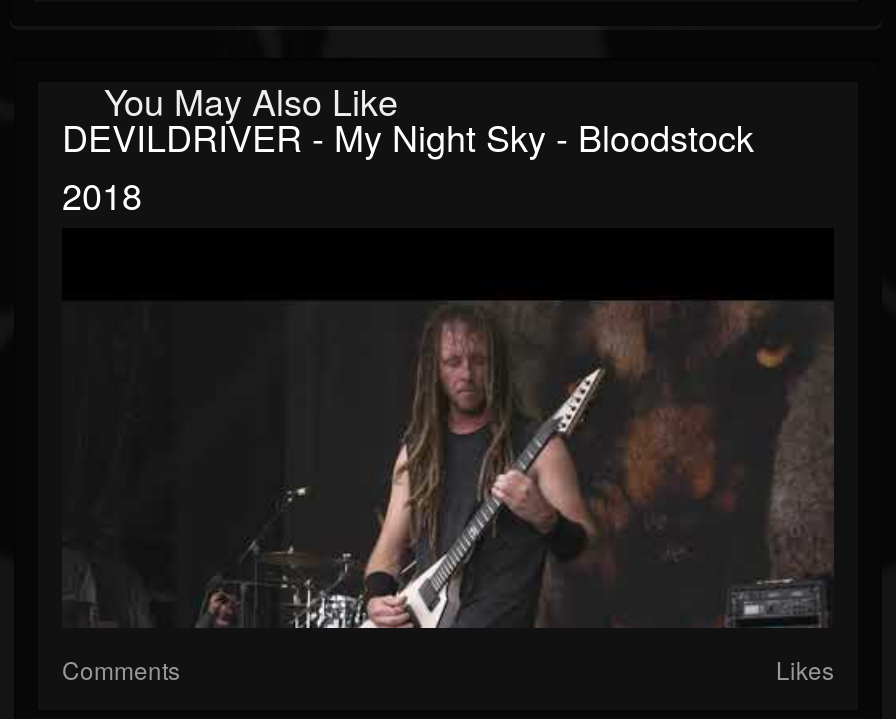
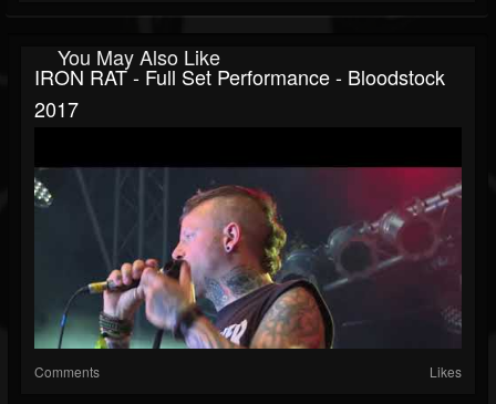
- DEVILDRIVER - My Night Sky - Bloodstock
- 2018
+ IRON RAT - Full Set Performance - Bloodstock
+ 2017

- [image]
+ [image]
